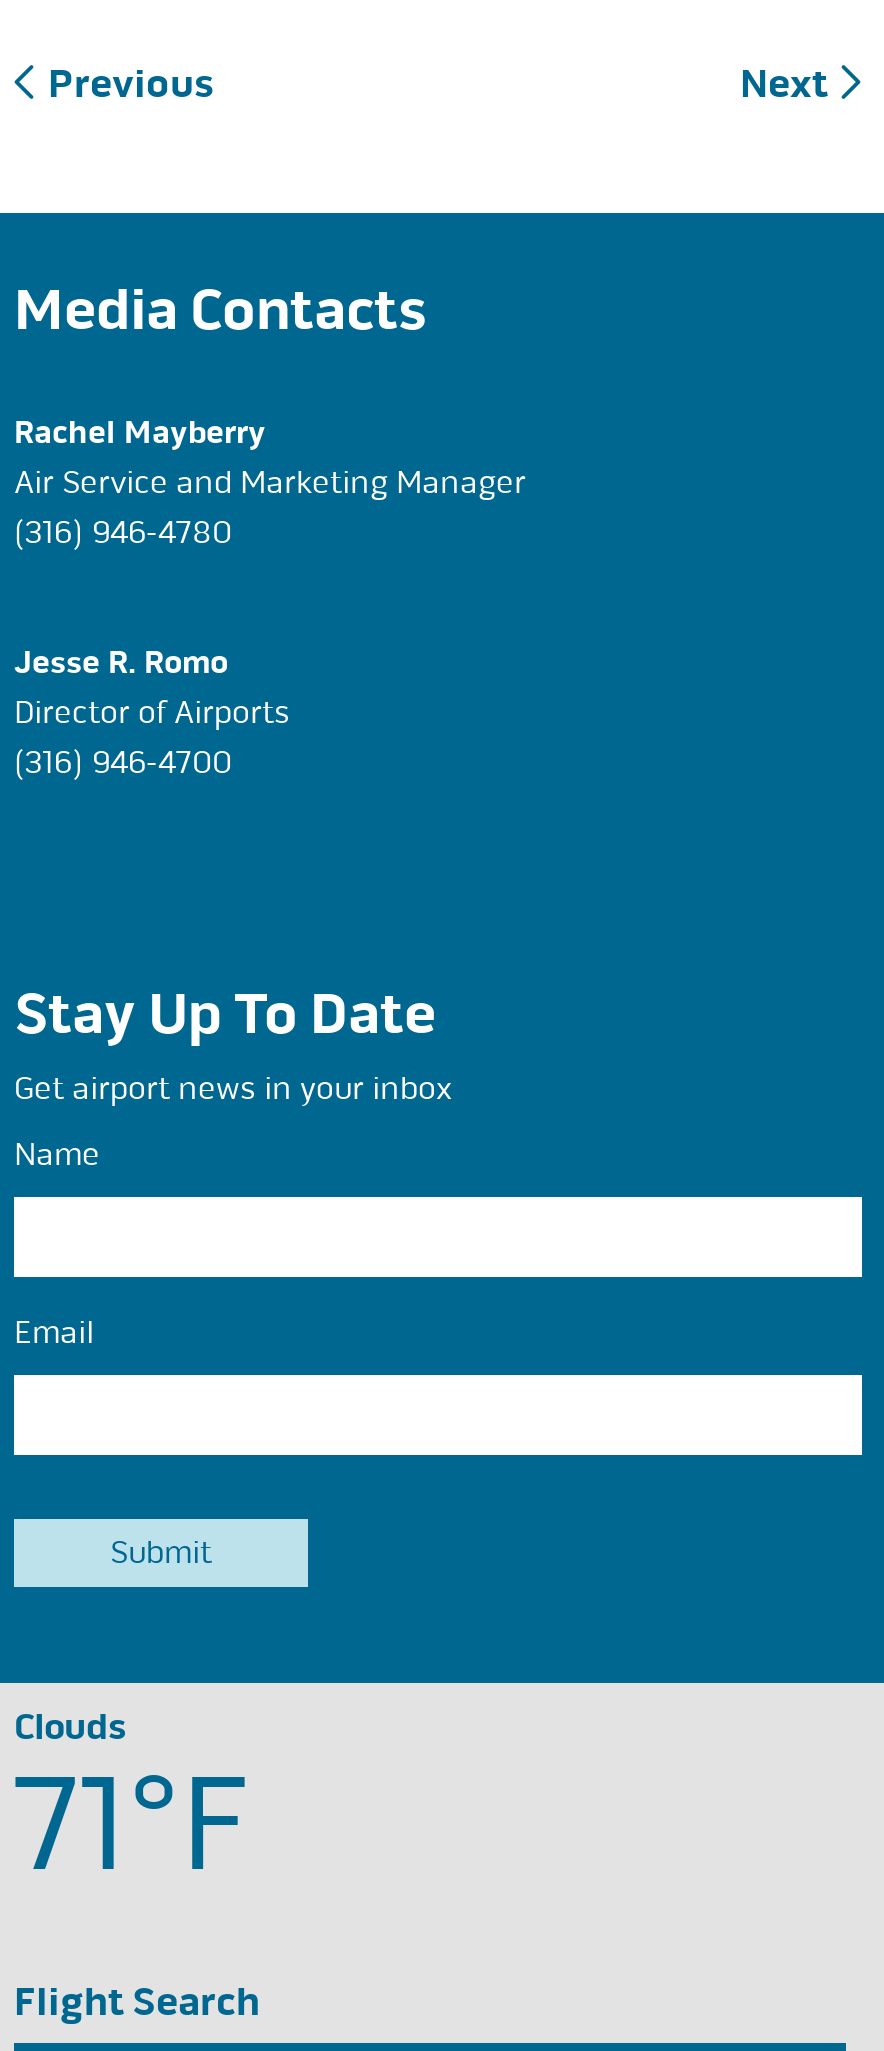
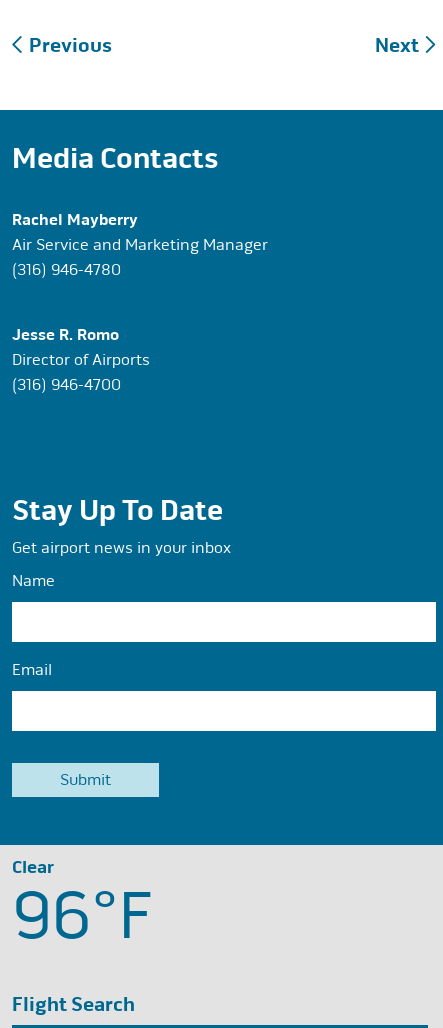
- Clouds
- 71°F
+ Clear
+ 96°F
